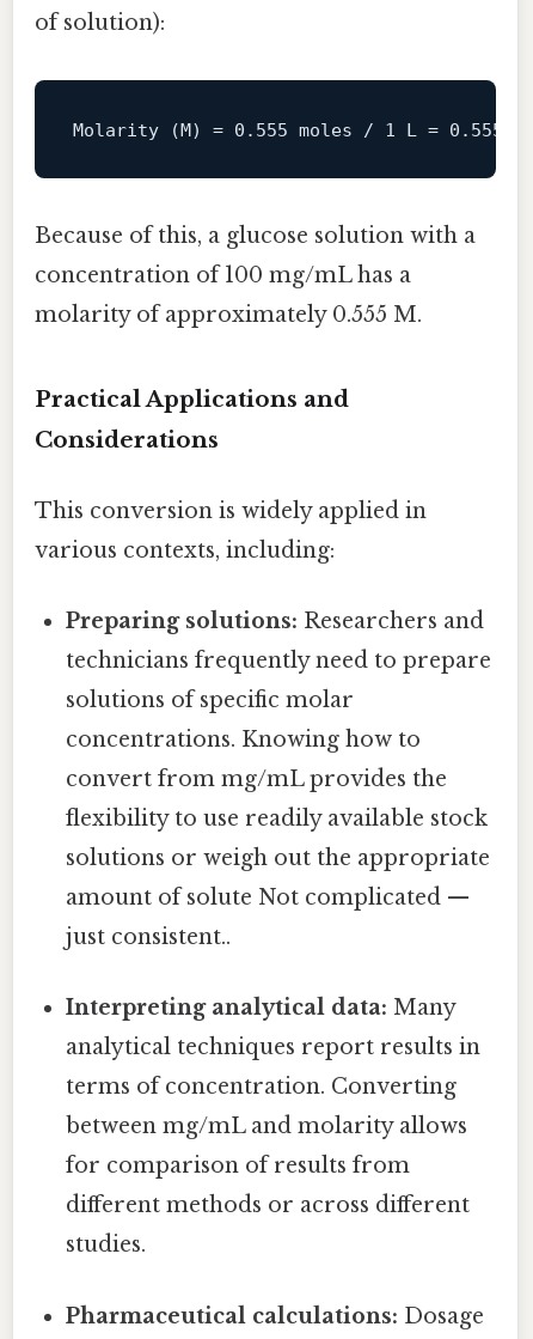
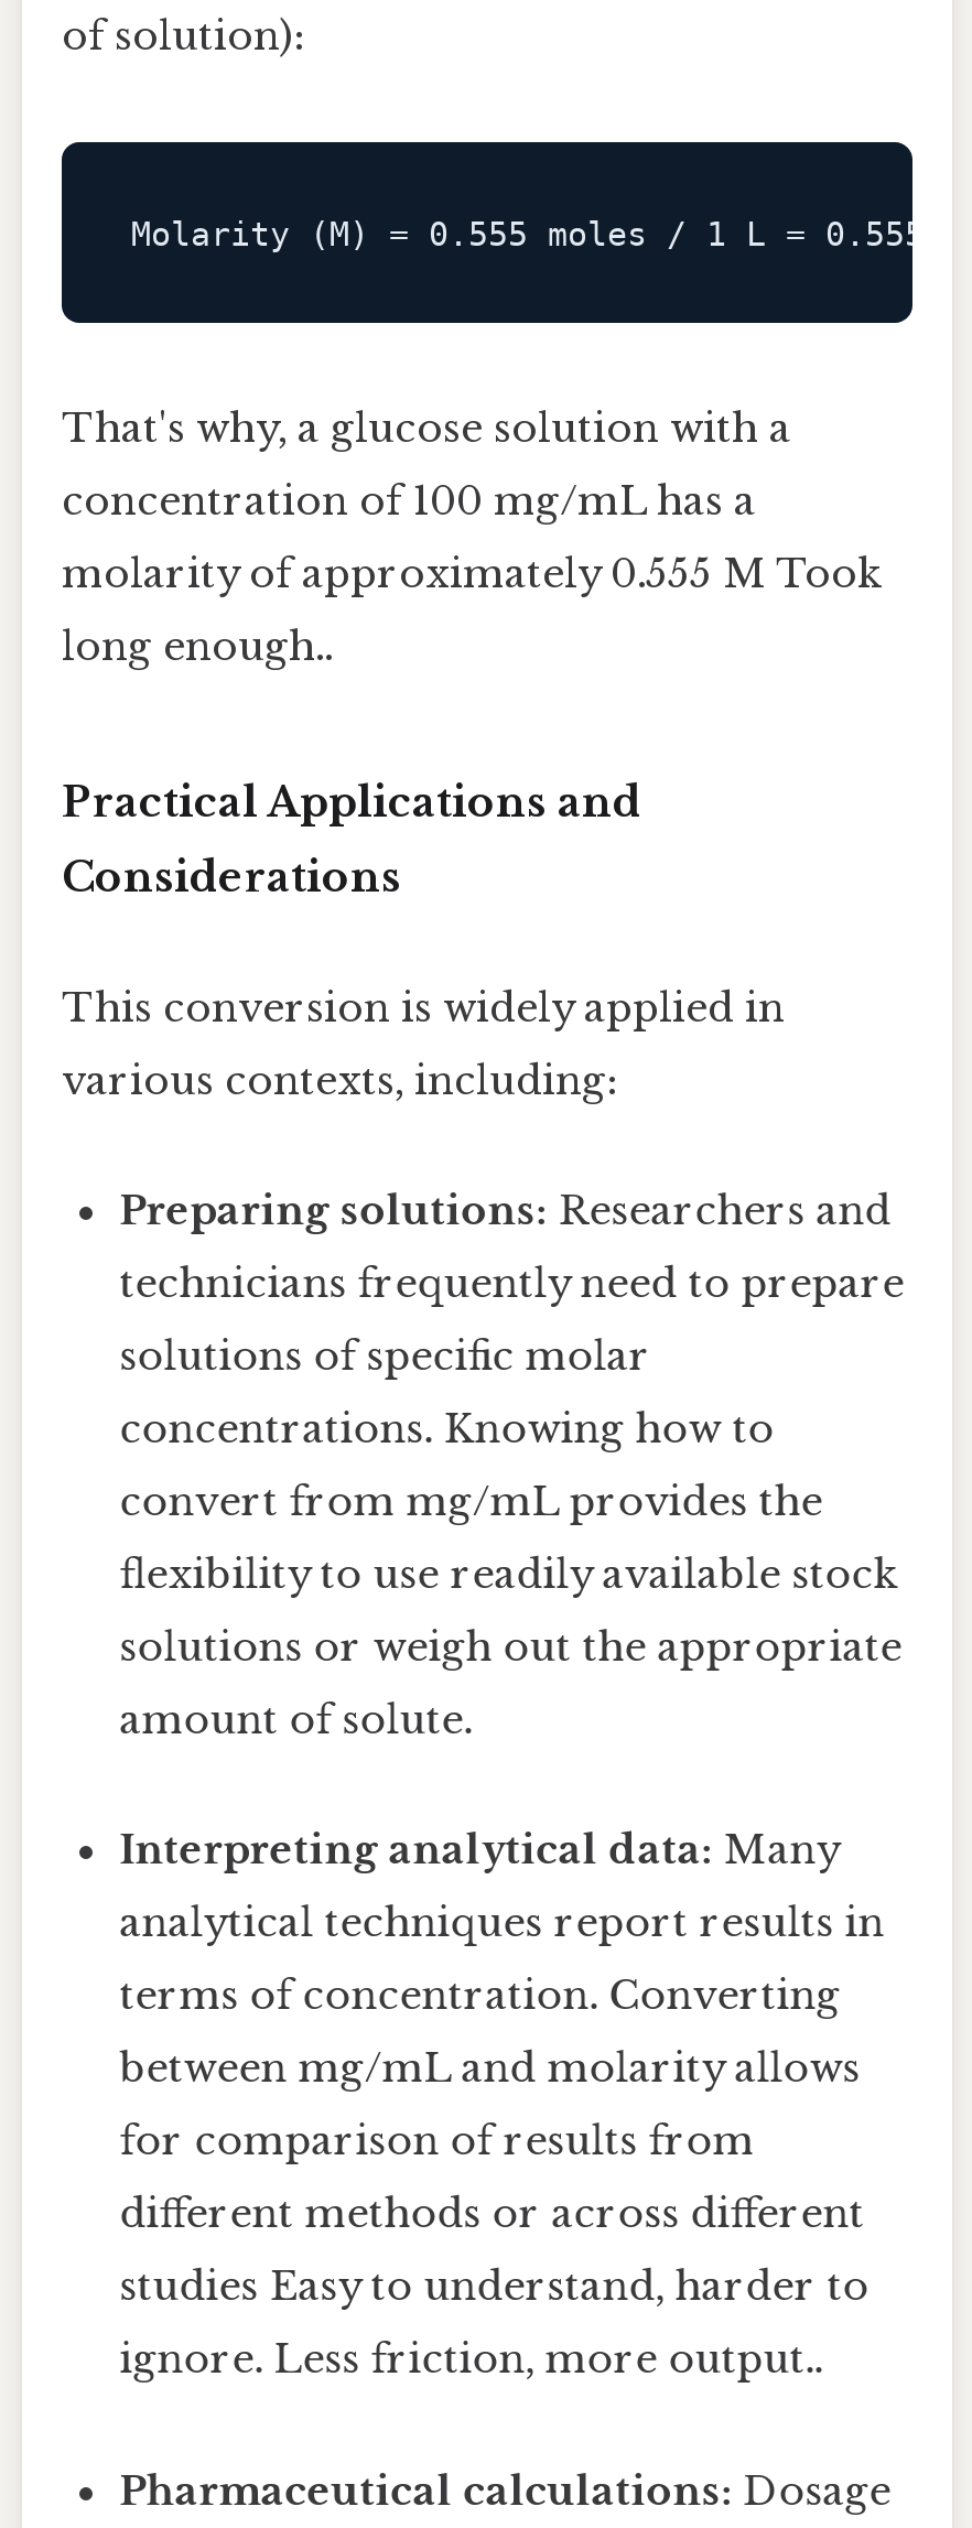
- Because of this, a glucose solution with a
+ That's why, a glucose solution with a

- molarity of approximately 0.555 M.
+ molarity of approximately 0.555 M Took
+ long enough..

- amount of solute Not complicated —
- just consistent..
+ amount of solute.

- studies.
+ studies Easy to understand, harder to
+ ignore. Less friction, more output..
